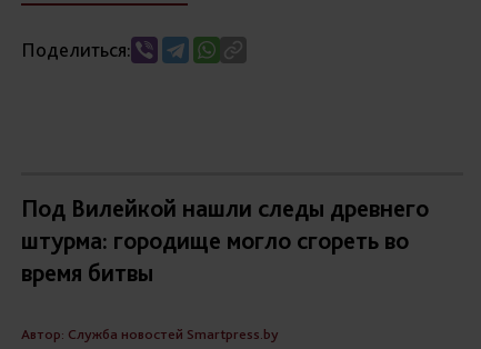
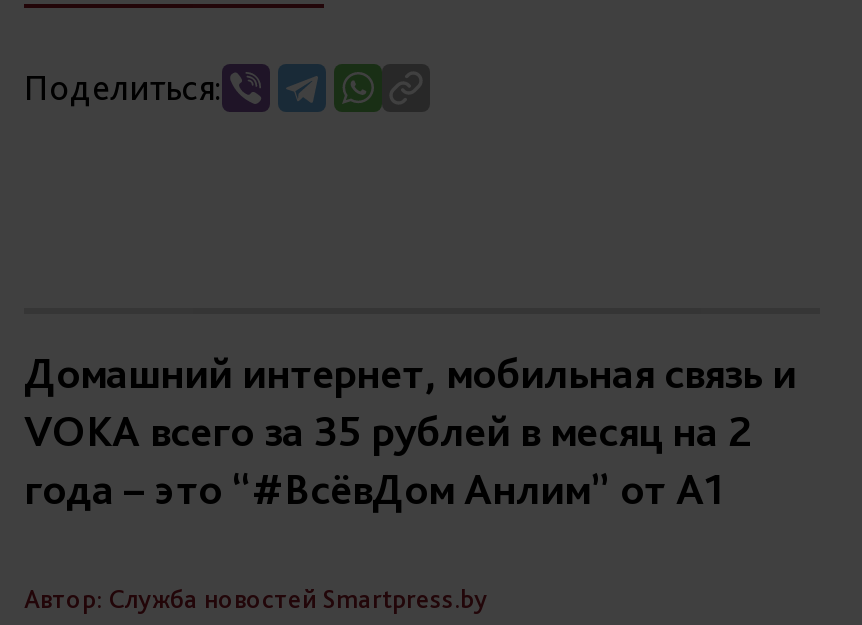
- Под Вилейкой нашли следы древнего
- штурма: городище могло сгореть во
- время битвы
+ Домашний интернет, мобильная связь и
+ VOKA всего за 35 рублей в месяц на 2
+ года – это “#ВсёвДом Анлим” от А1
